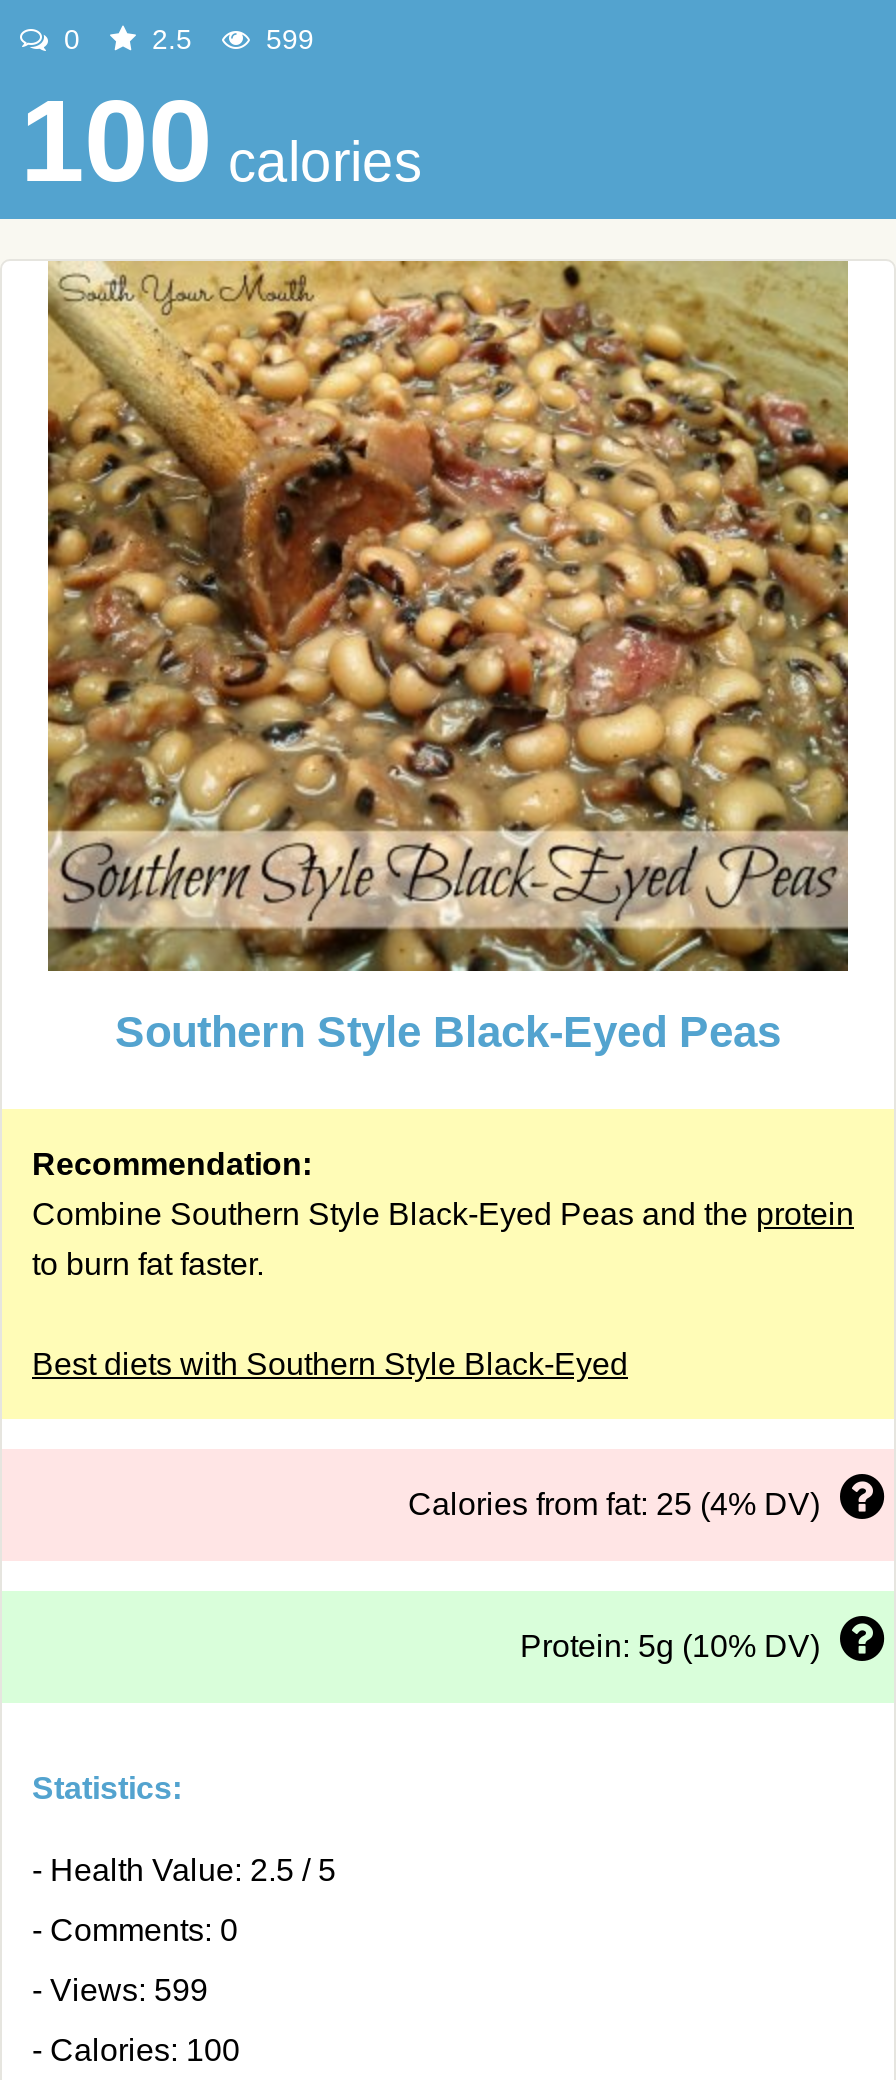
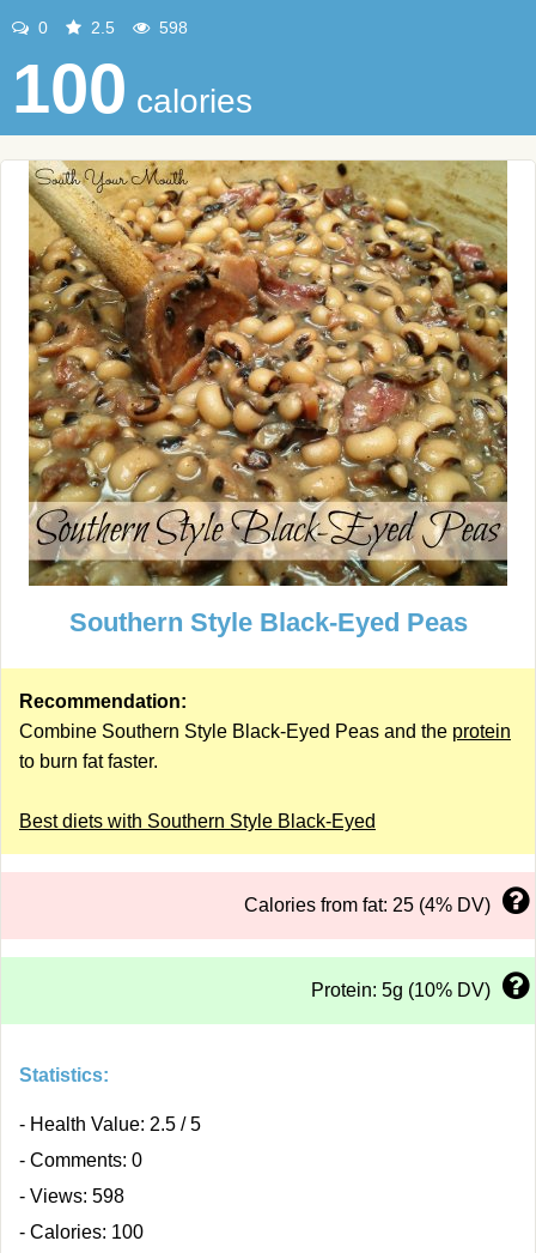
- 599
+ 598

- - Views: 599
+ - Views: 598
